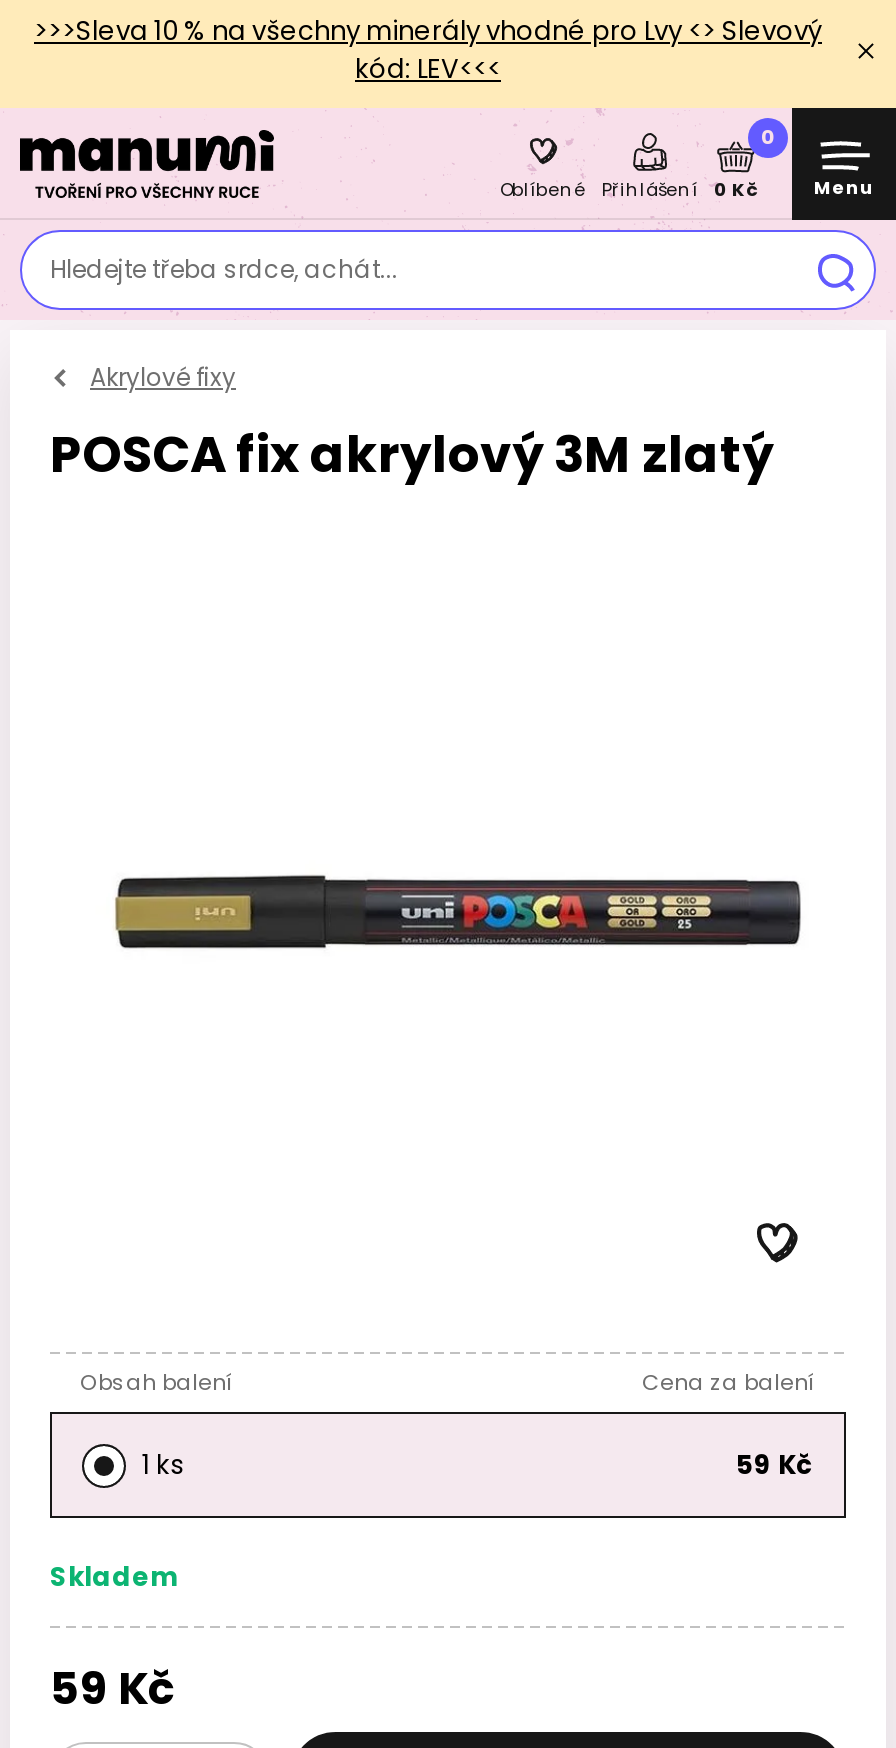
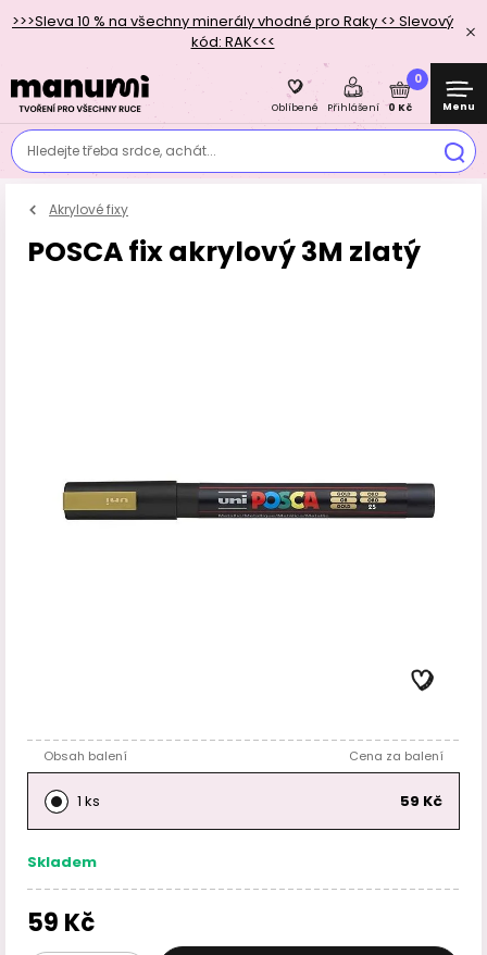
- >>>Sleva 10 % na všechny minerály vhodné pro Lvy <> Slevový
+ >>>Sleva 10 % na všechny minerály vhodné pro Raky <> Slevový

- kód: LEV<<<
+ kód: RAK<<<
